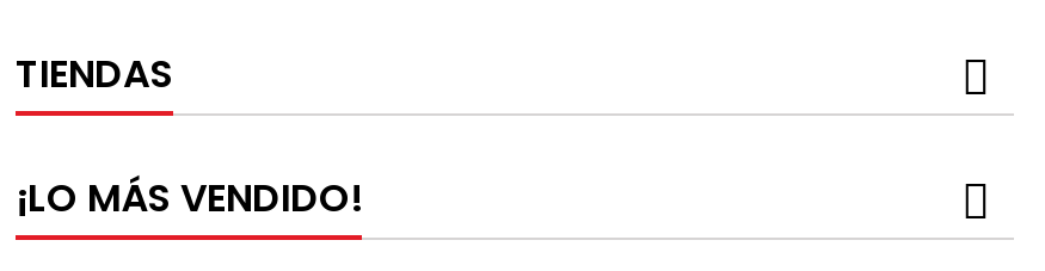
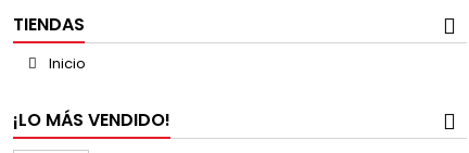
+ Inicio
